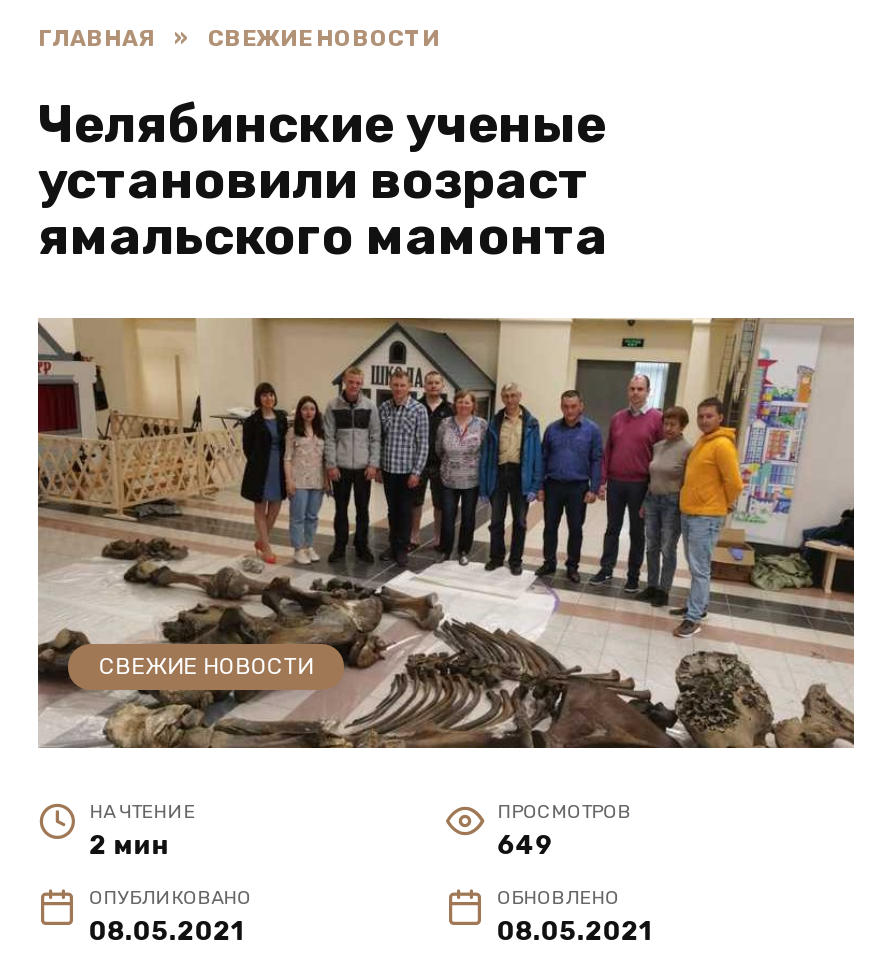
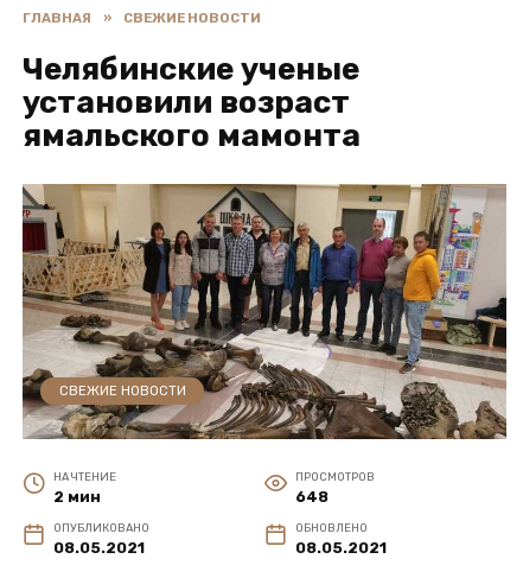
- 649
+ 648
